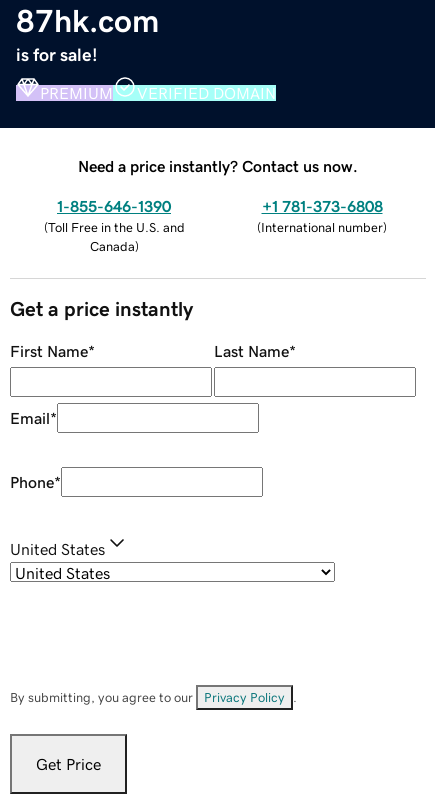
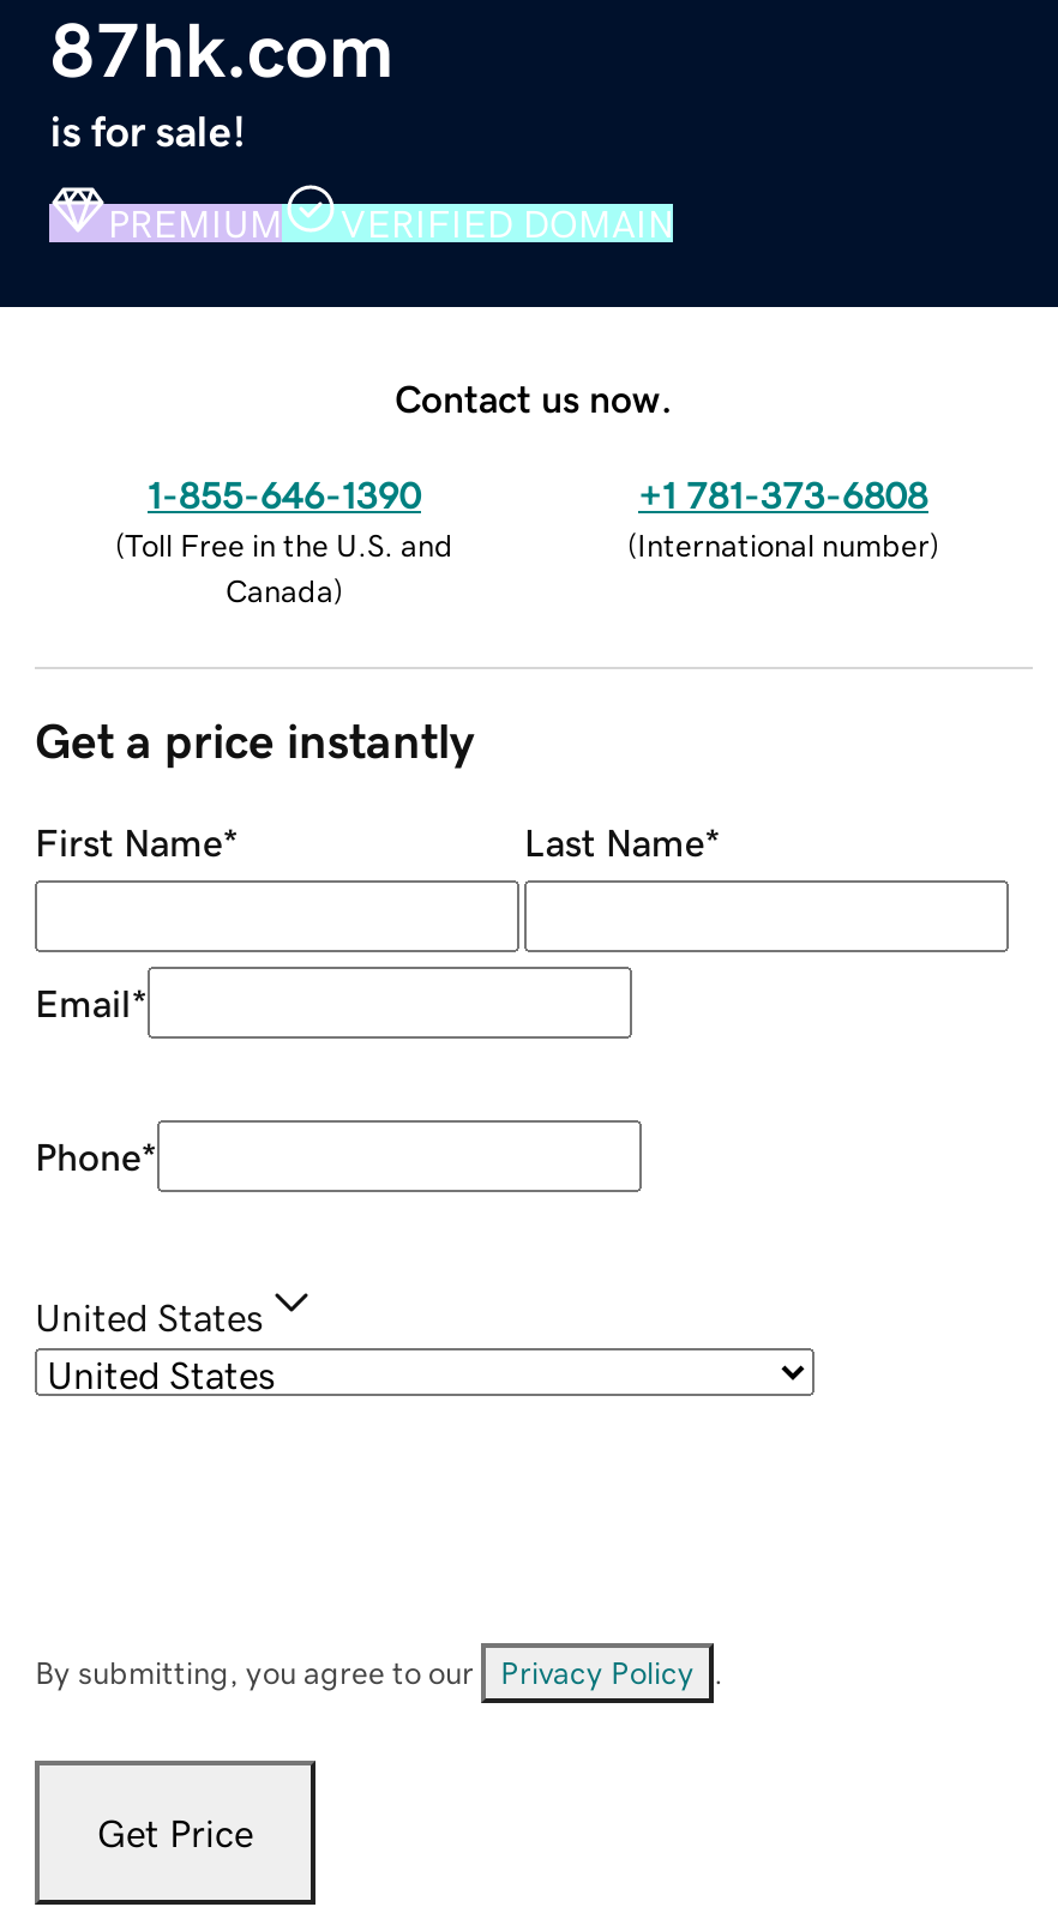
- Need a price instantly? Contact us now.
+ Contact us now.
